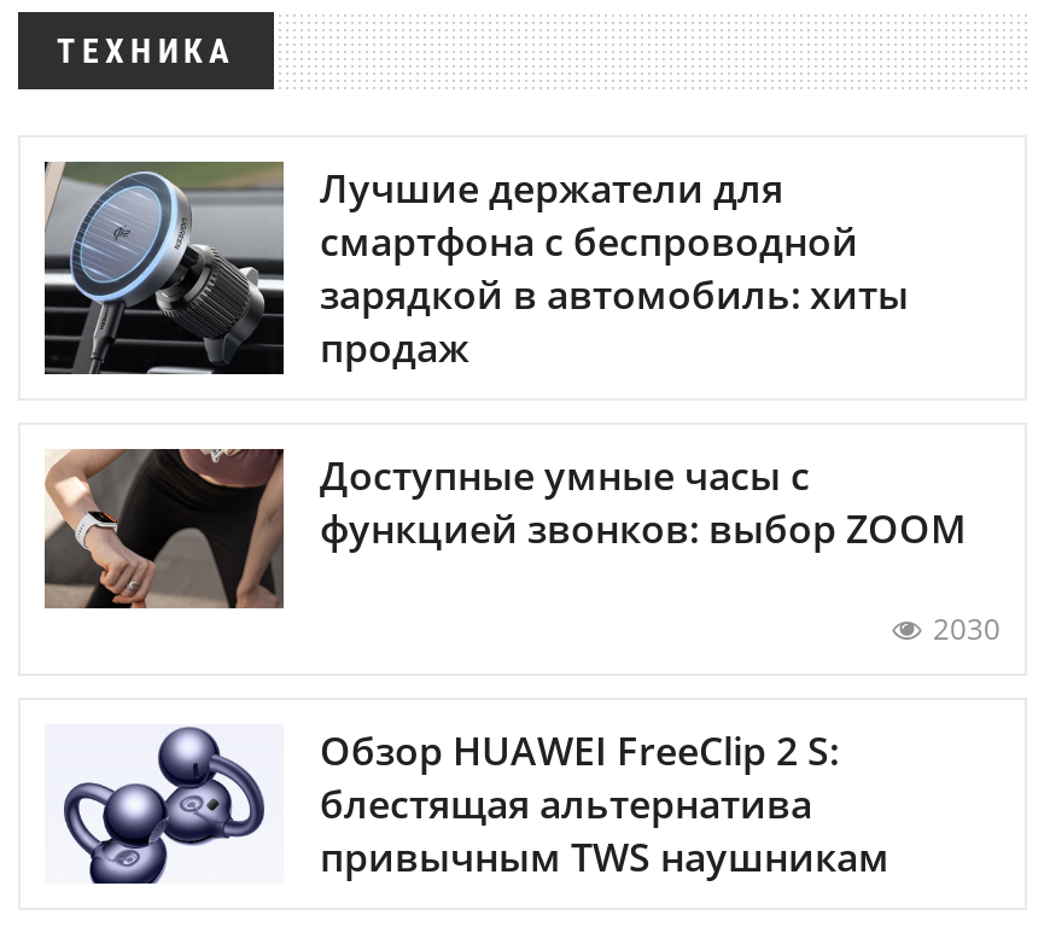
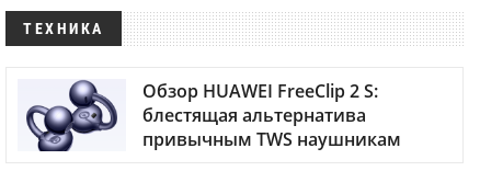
- [image]
- Лучшие держатели для
- смартфона с беспроводной
- зарядкой в автомобиль: хиты
- продаж
- Доступные умные часы с
- функцией звонков: выбор ZOOM
- 2030

- [image]
